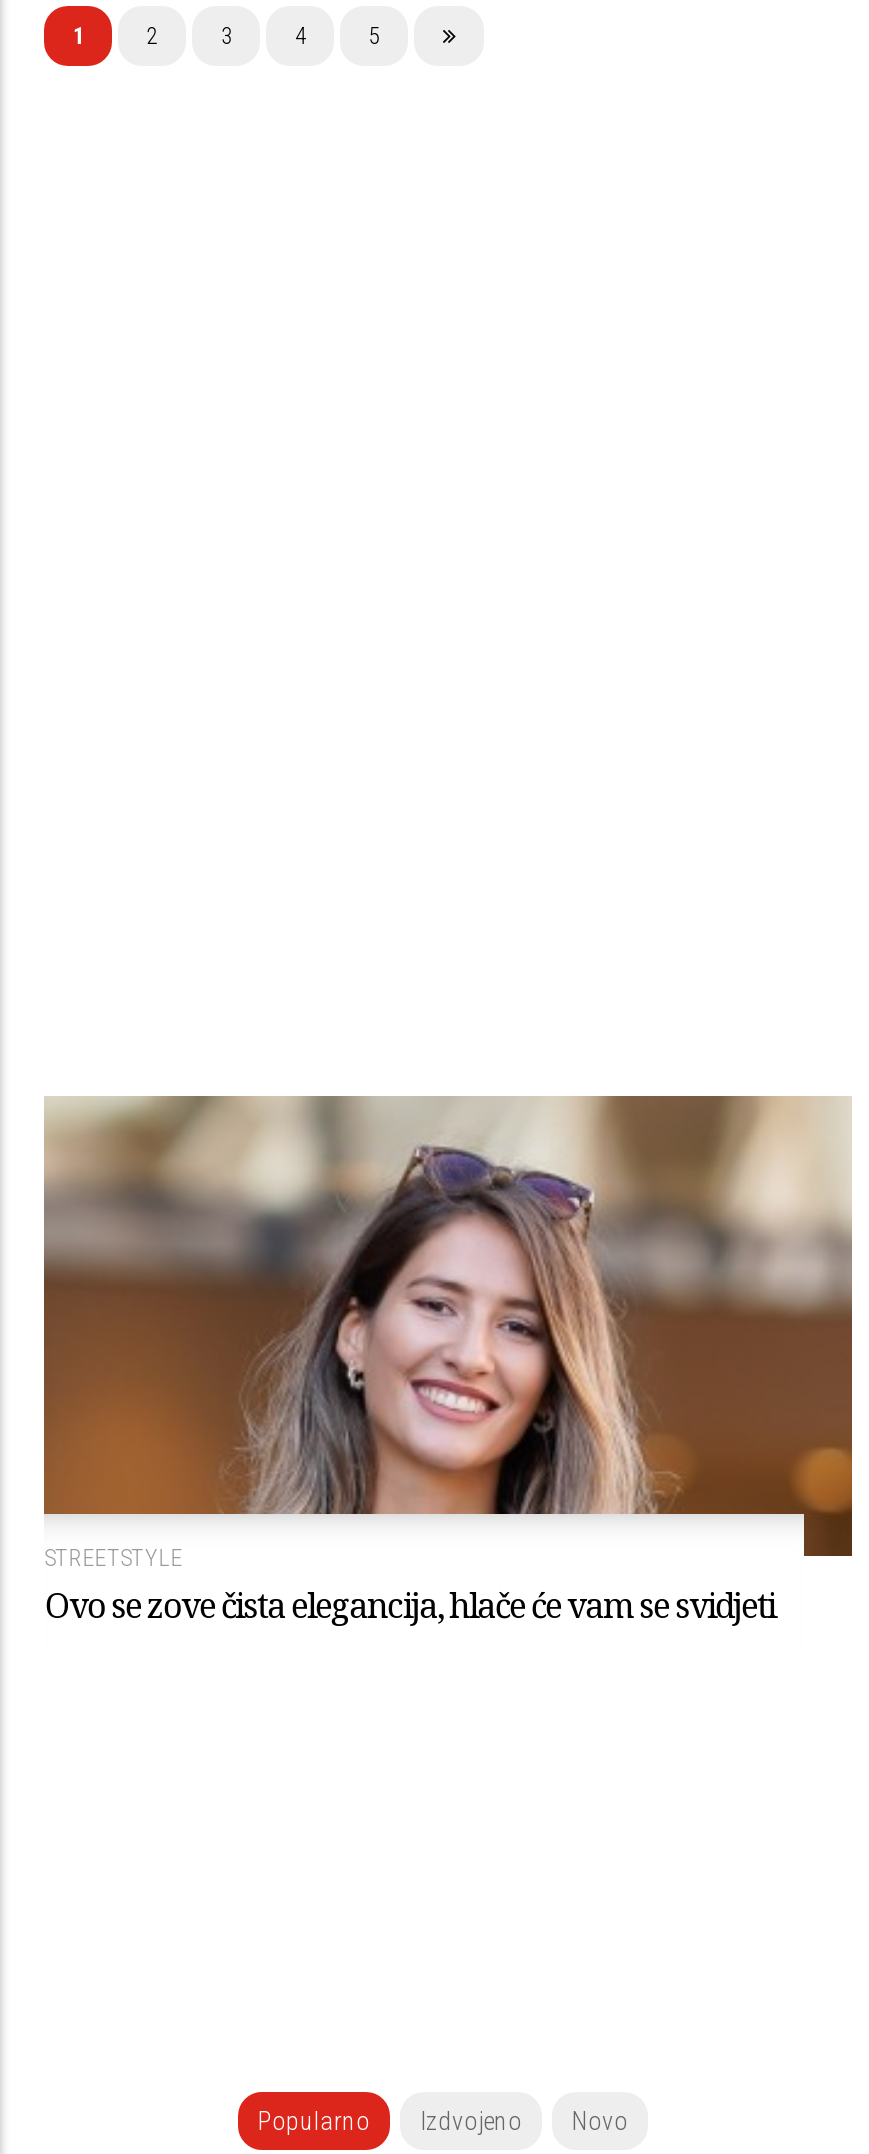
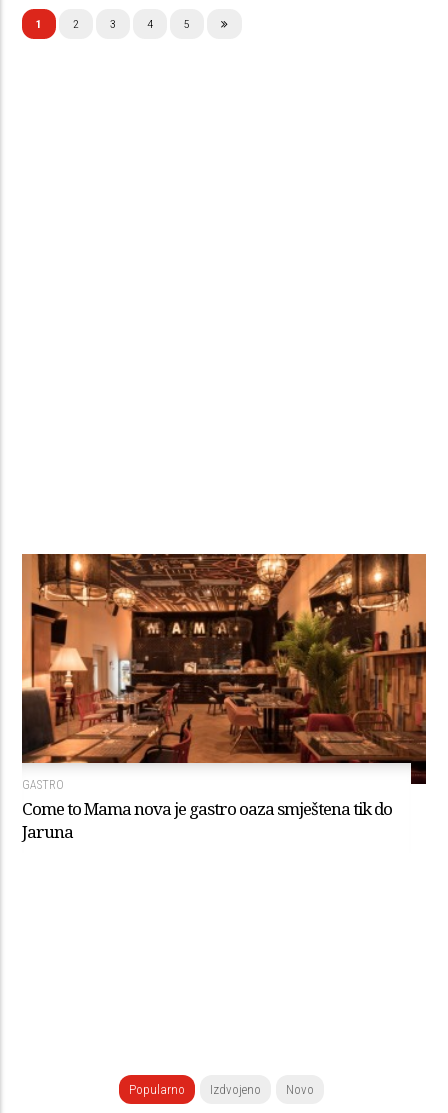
- [image]
- STREETSTYLE
- Ovo se zove čista elegancija, hlače će vam se svidjeti
+ [image]
+ GASTRO
+ Come to Mama nova je gastro oaza smještena tik do
+ Jaruna
